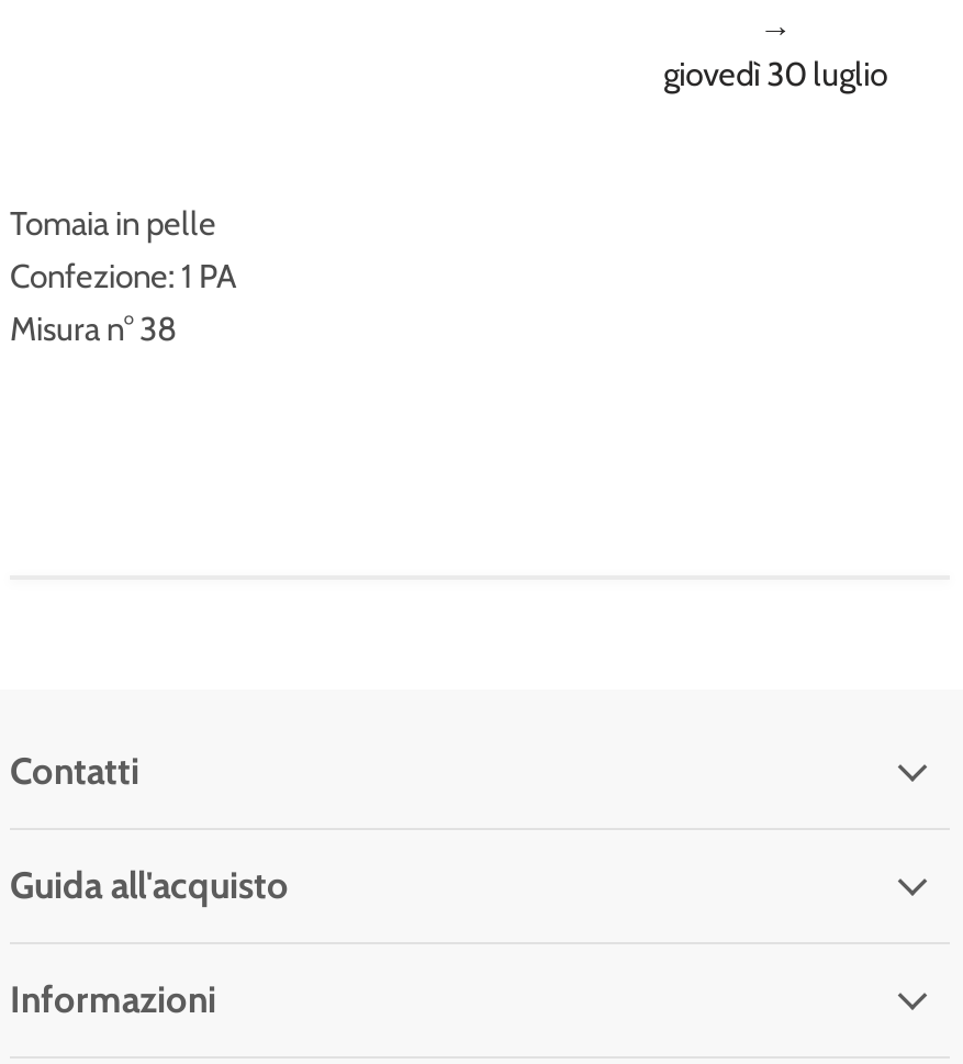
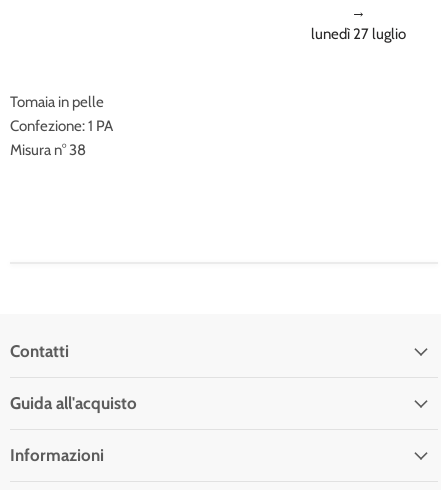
- giovedì 30 luglio
+ lunedì 27 luglio
